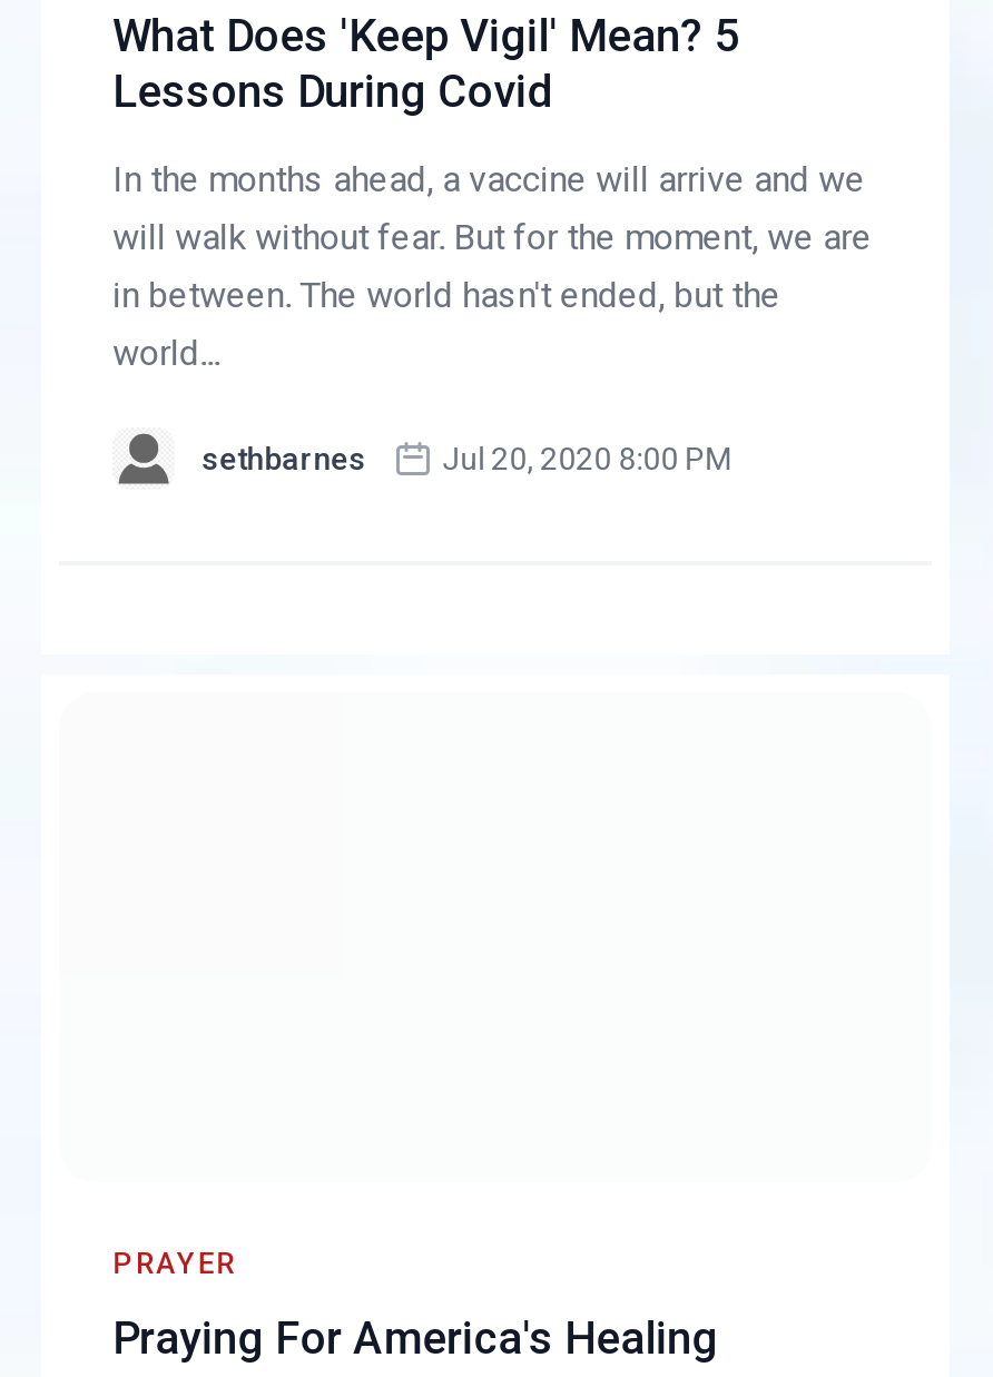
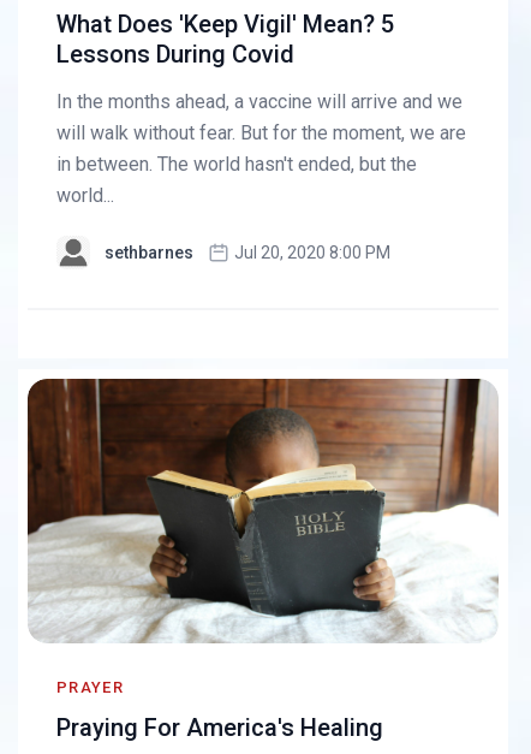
+ [image]
